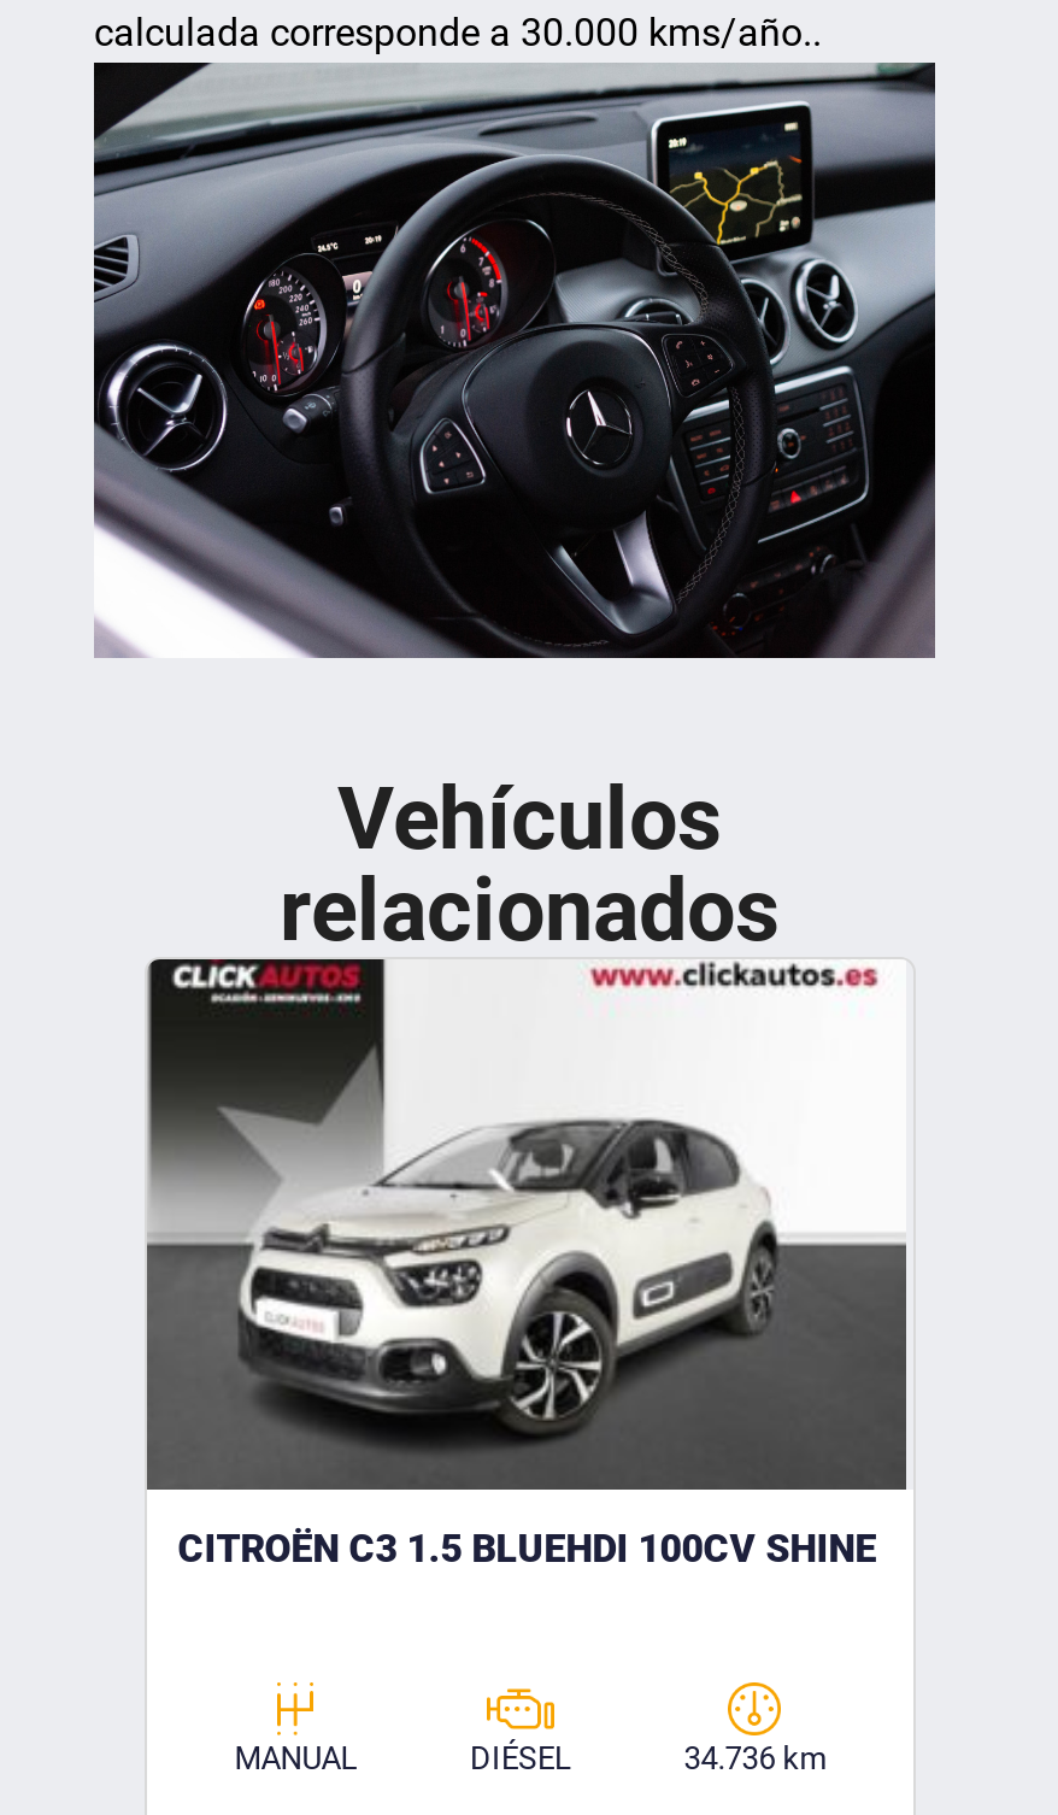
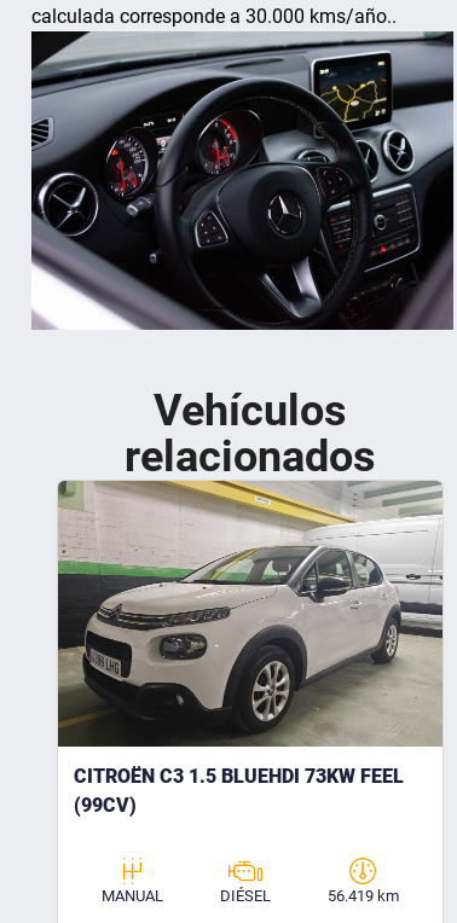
- [image]
- CITROËN C3 1.5 BLUEHDI 100CV SHINE
+ [image]
+ CITROËN C3 1.5 BLUEHDI 73KW FEEL
+ (99CV)

- 34.736 km
+ 56.419 km
